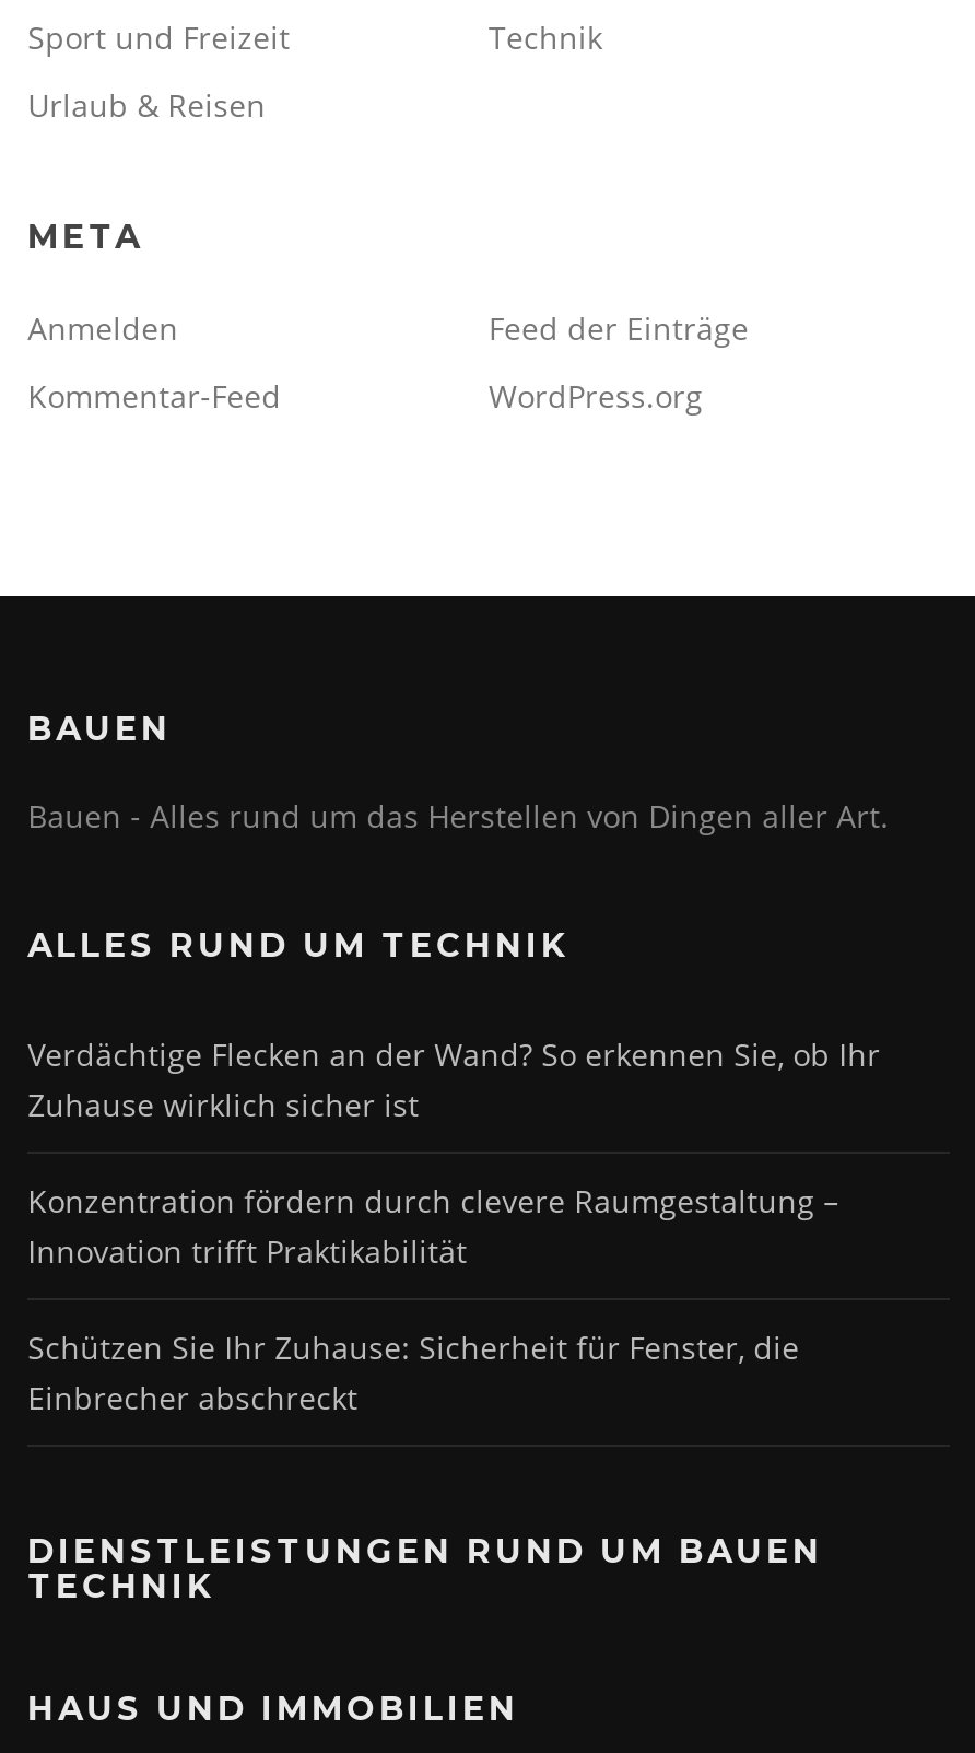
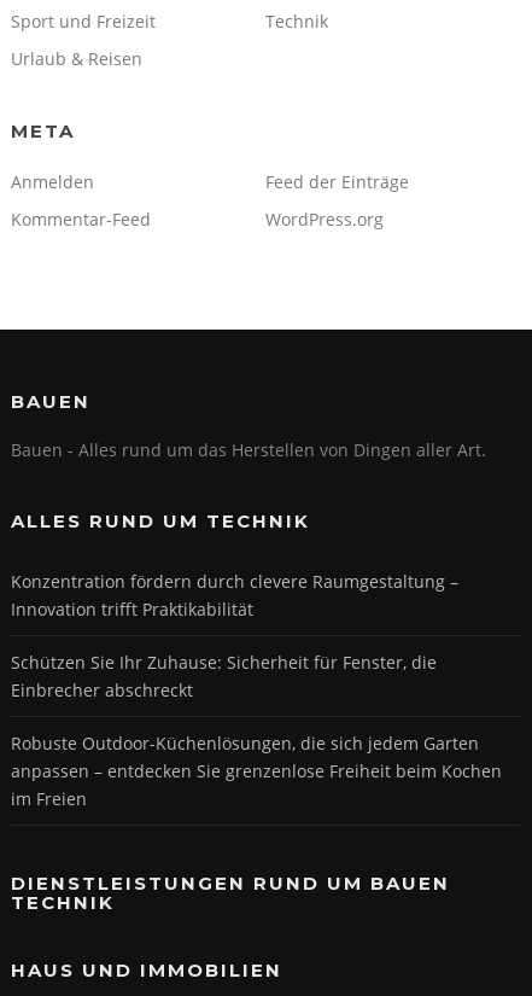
- Verdächtige Flecken an der Wand? So erkennen Sie, ob Ihr
- Zuhause wirklich sicher ist

moved up: Konzentration fördern durch clevere Raumgestaltung – | Innovation trifft Praktikabilität | Schützen Sie Ihr Zuhause: Sicherheit für Fenster, die | Einbrecher abschreckt

+ Robuste Outdoor-Küchenlösungen, die sich jedem Garten
+ anpassen – entdecken Sie grenzenlose Freiheit beim Kochen
+ im Freien
